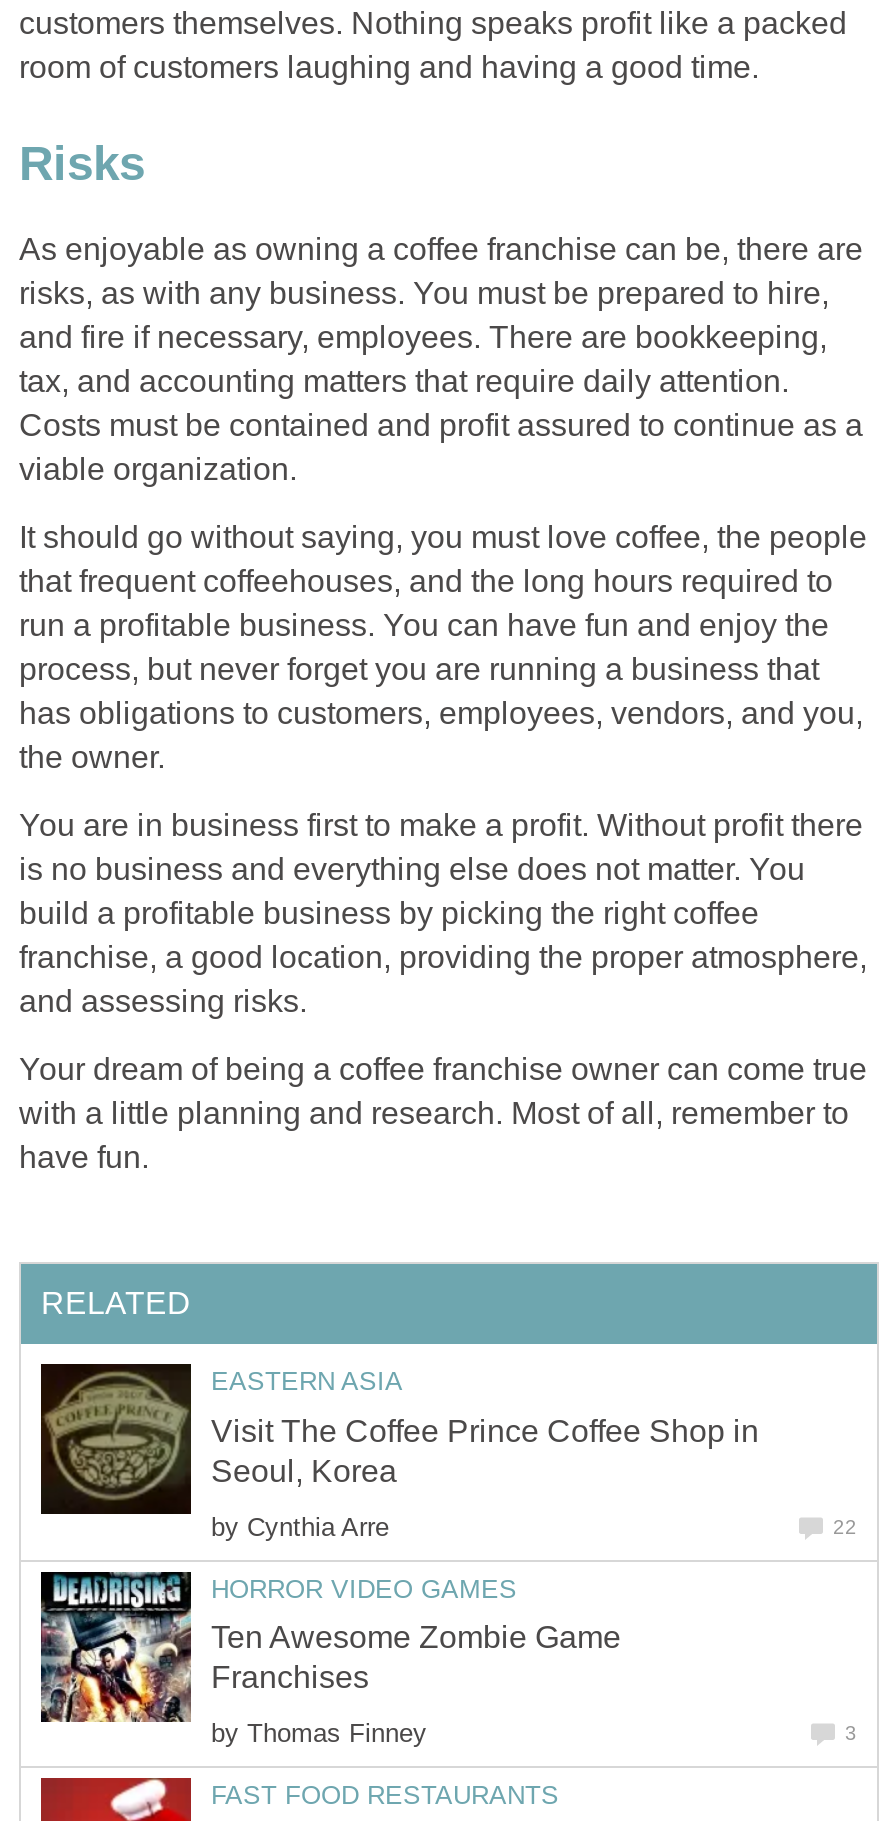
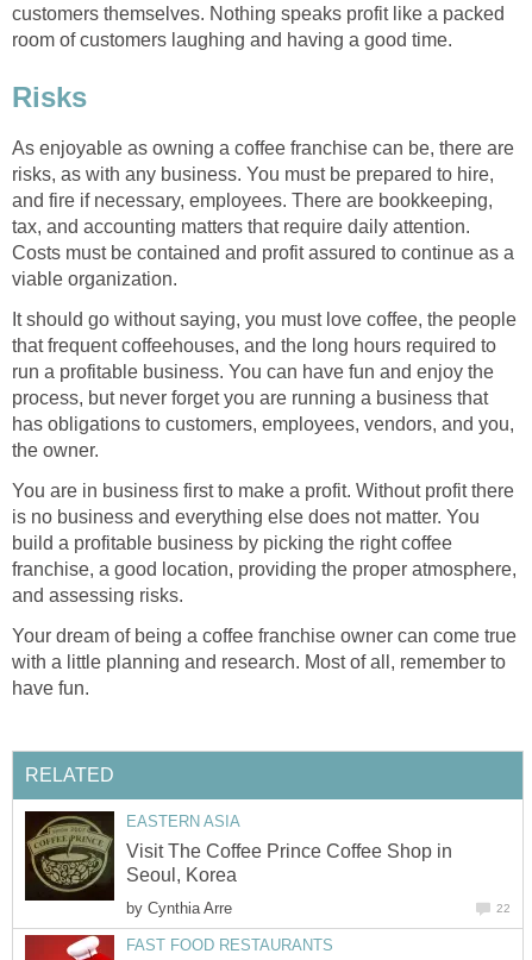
- [image]
- HORROR VIDEO GAMES
- Ten Awesome Zombie Game
- Franchises
- by Thomas Finney
- 3
